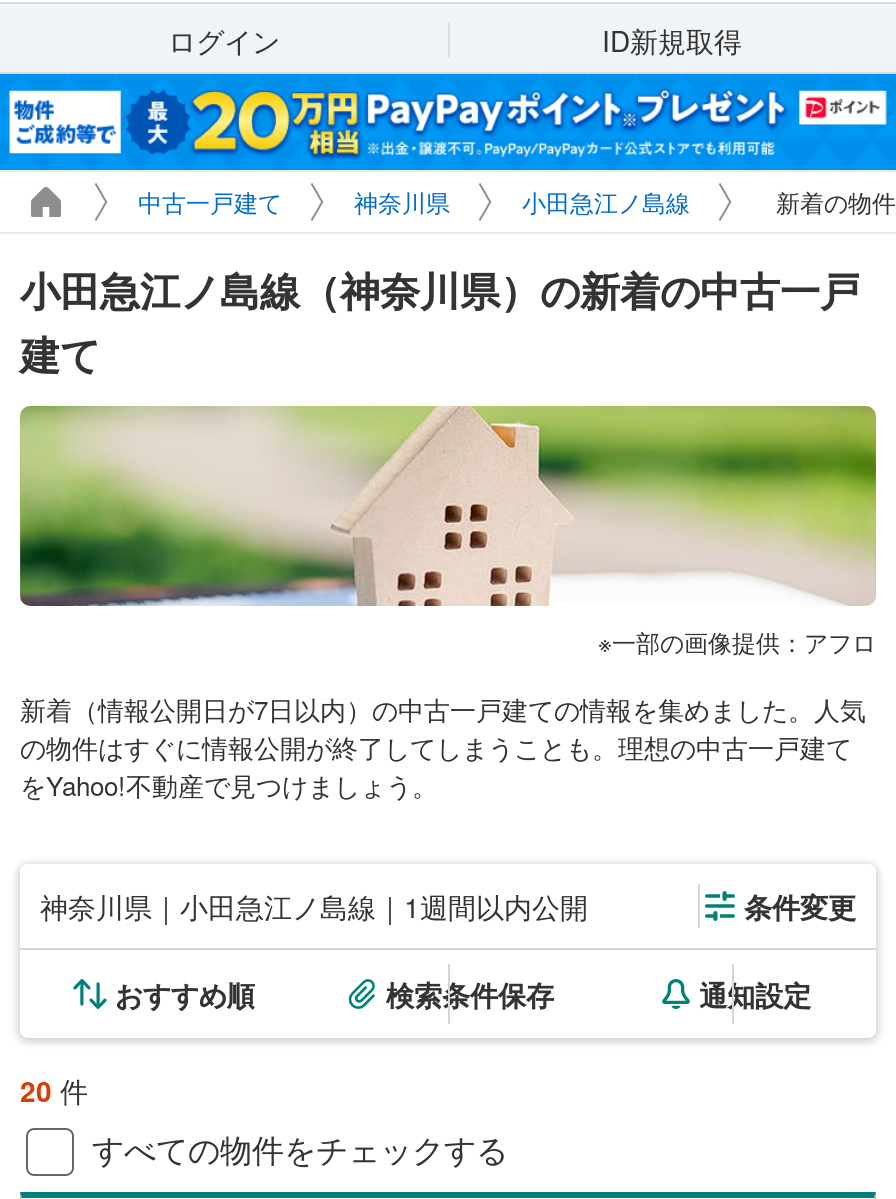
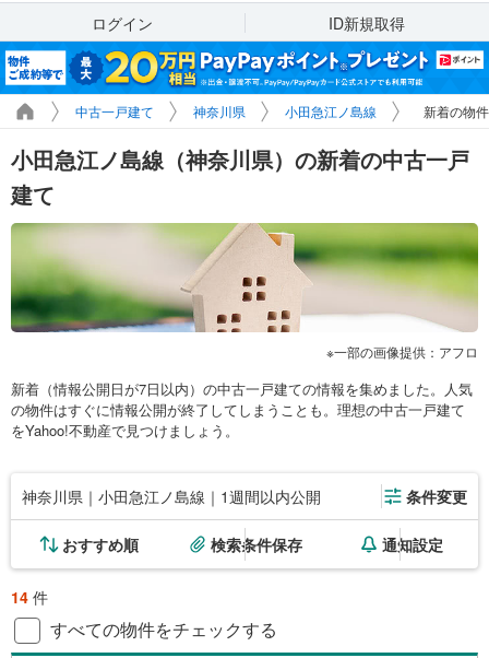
- 20件
+ 14件
